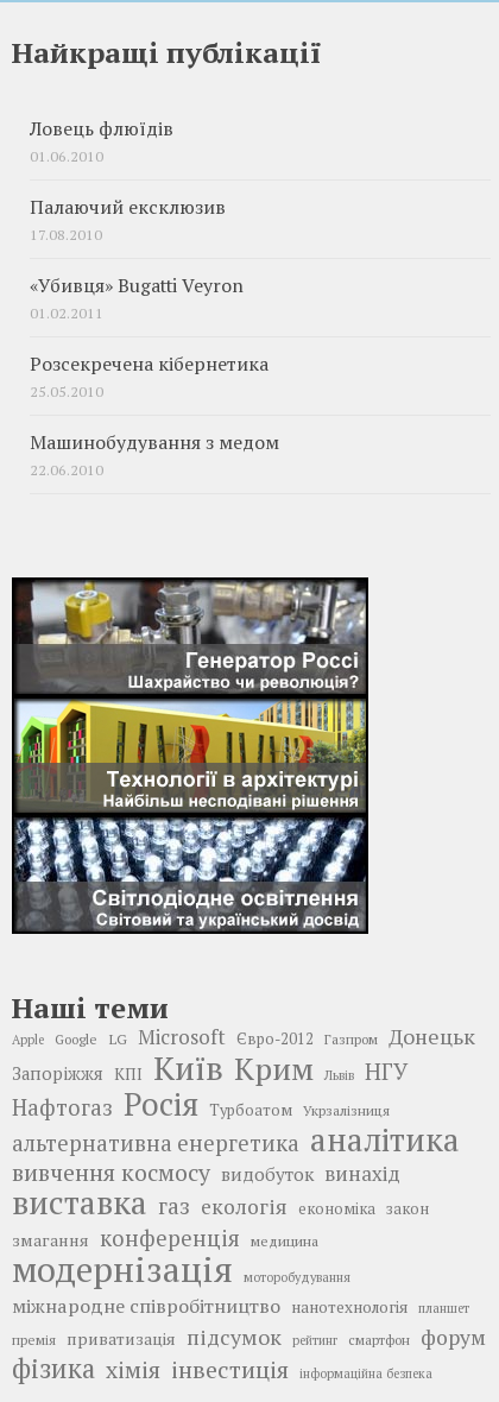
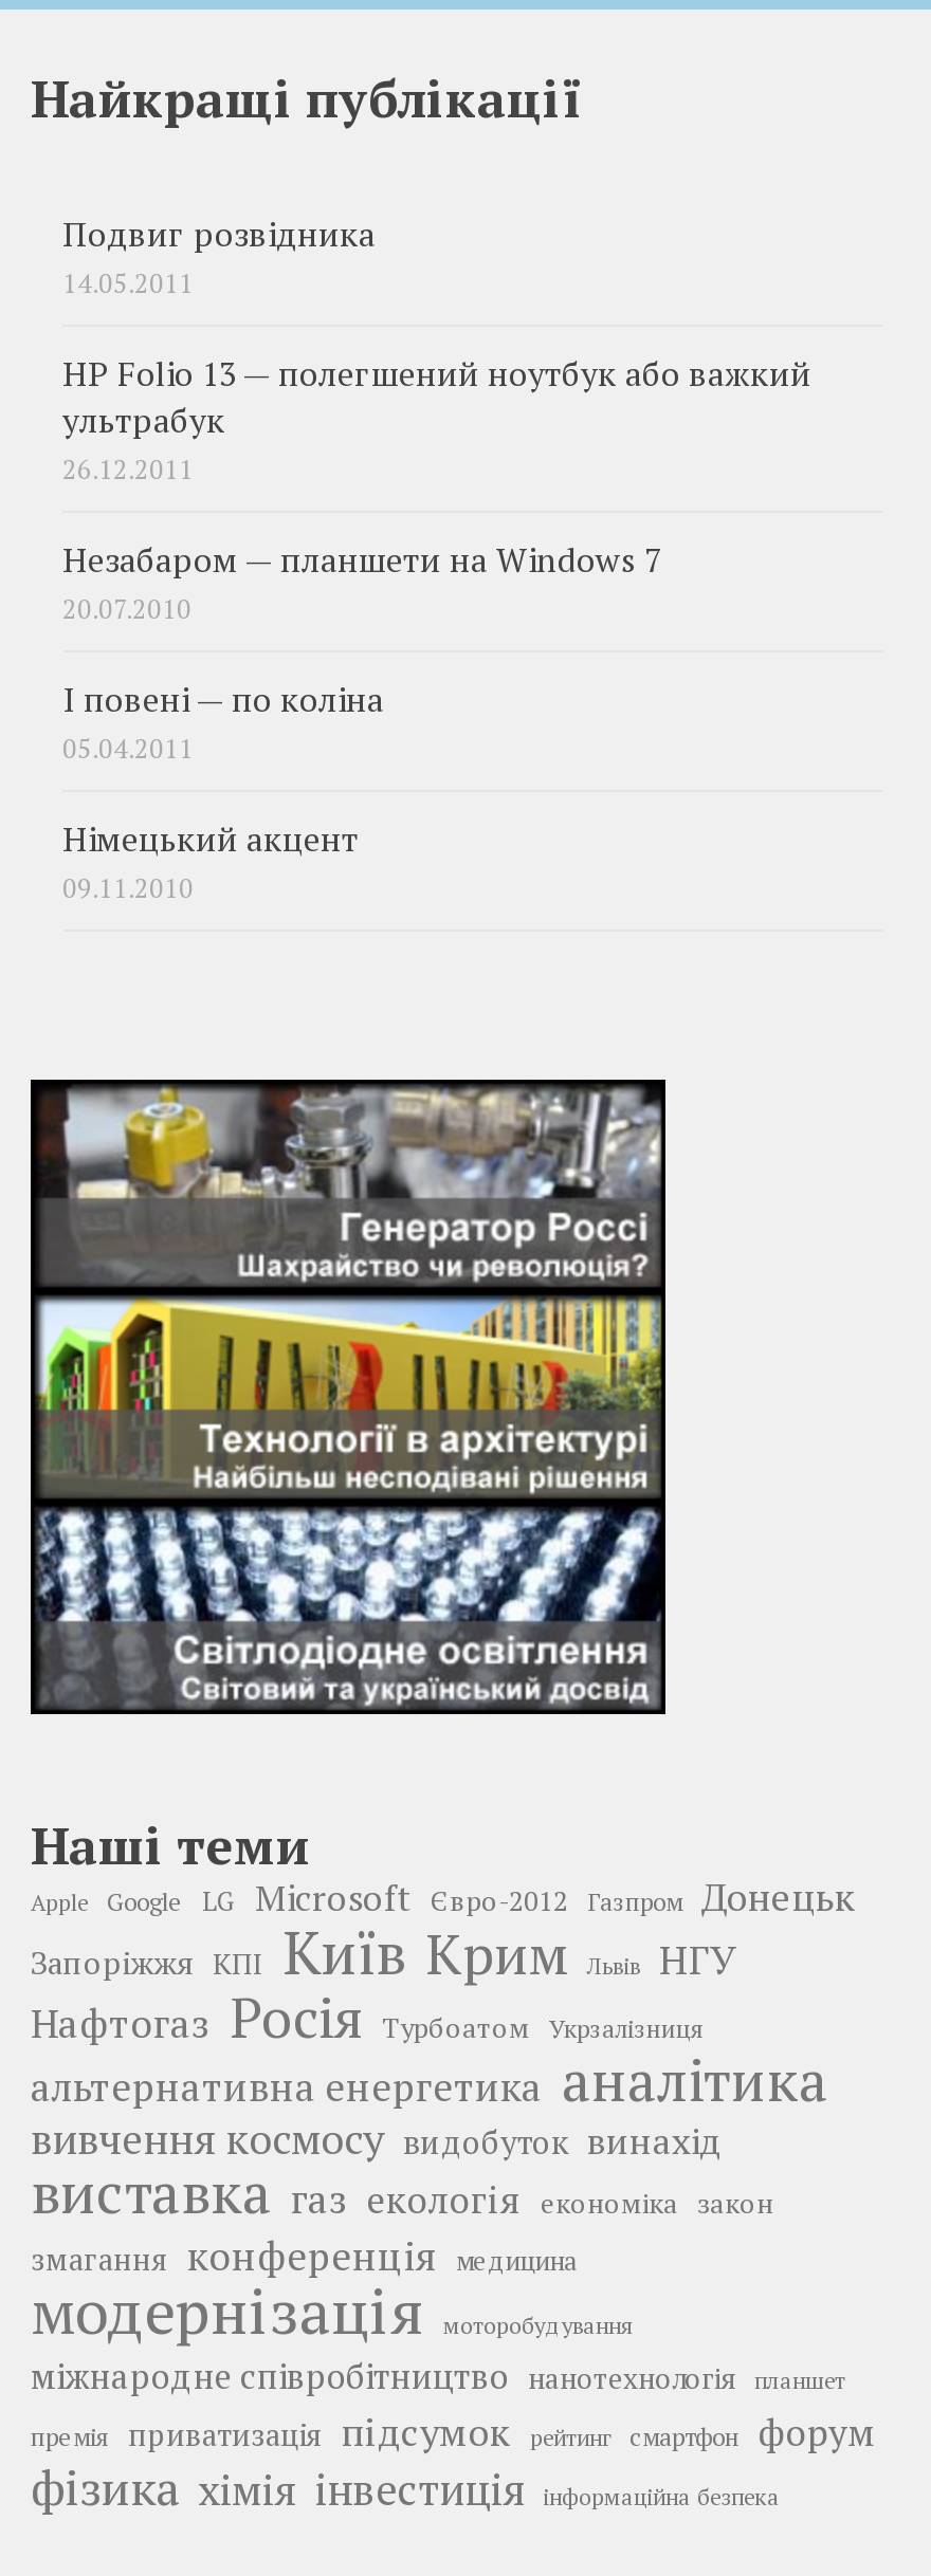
- Ловець флюїдів
- 01.06.2010
+ Подвиг розвідника
+ 14.05.2011

- Палаючий ексклюзив
- 17.08.2010
+ HP Folio 13 — полегшений ноутбук або важкий
+ ультрабук
+ 26.12.2011

- «Убивця» Bugatti Veyron
- 01.02.2011
+ Незабаром — планшети на Windows 7
+ 20.07.2010

- Розсекречена кібернетика
- 25.05.2010
+ І повені — по коліна
+ 05.04.2011

- Машинобудування з медом
- 22.06.2010
+ Німецький акцент
+ 09.11.2010
